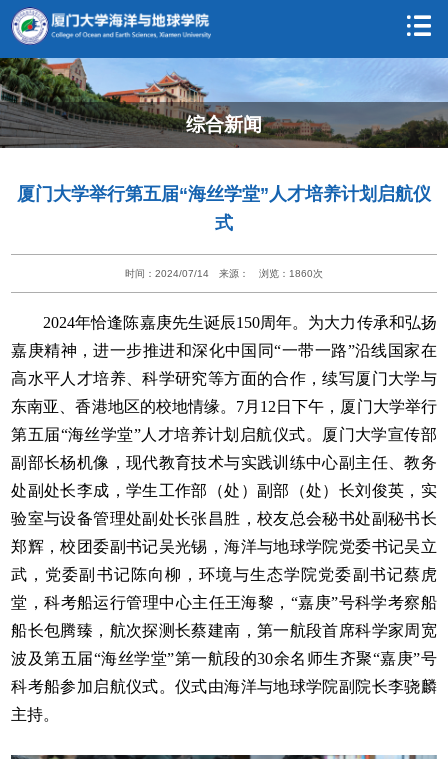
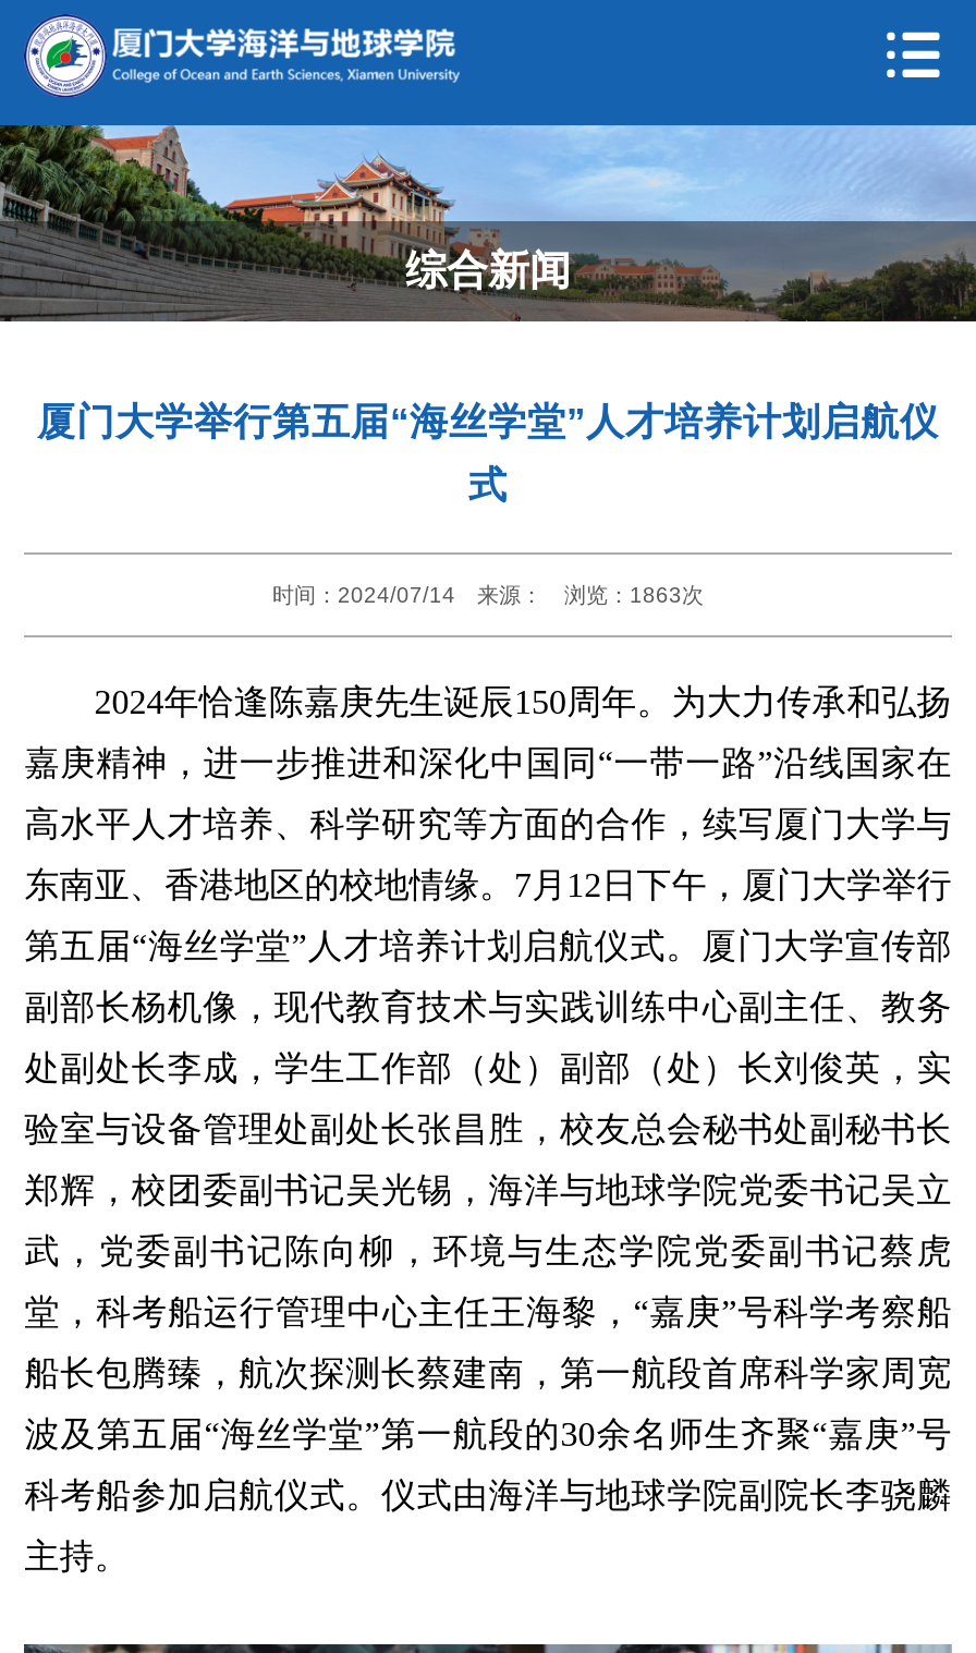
- 时间：2024/07/14 来源： 浏览：1860次
+ 时间：2024/07/14 来源： 浏览：1863次
